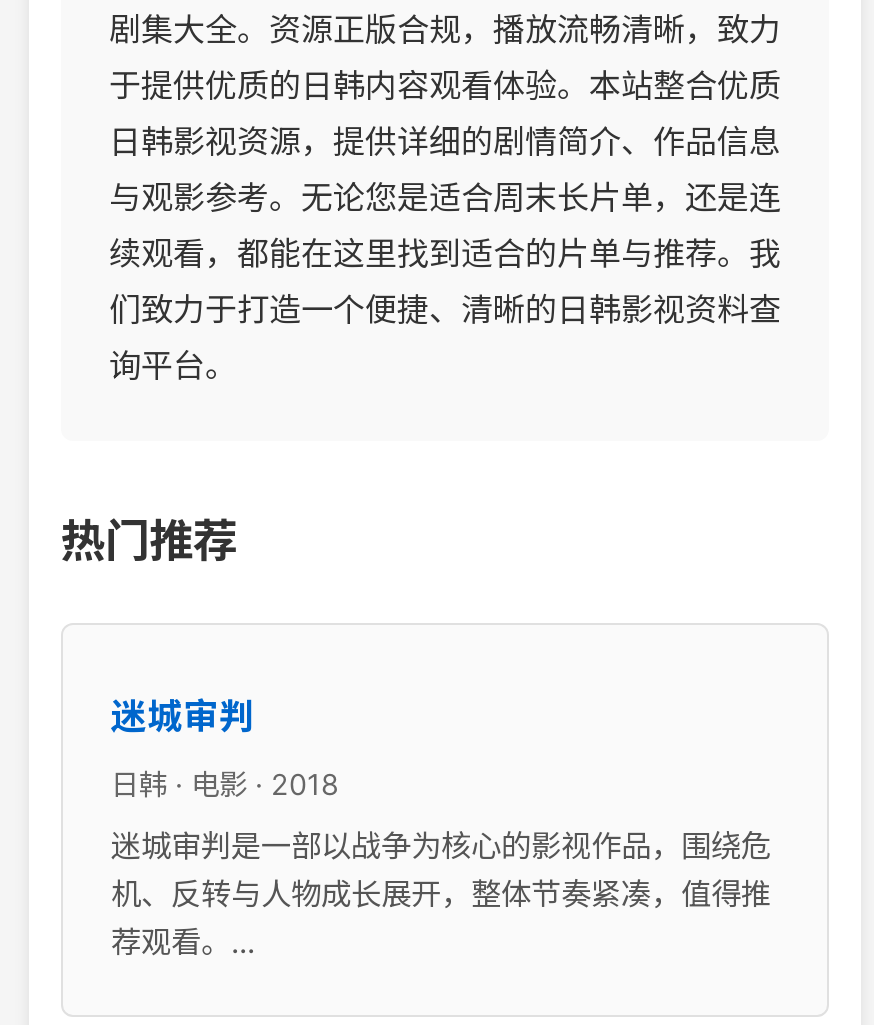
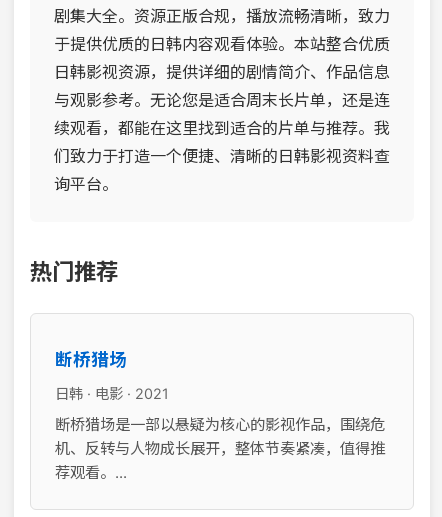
- 迷城审判
+ 断桥猎场

- 日韩 · 电影 · 2018
+ 日韩 · 电影 · 2021

- 迷城审判是一部以战争为核心的影视作品，围绕危
+ 断桥猎场是一部以悬疑为核心的影视作品，围绕危
